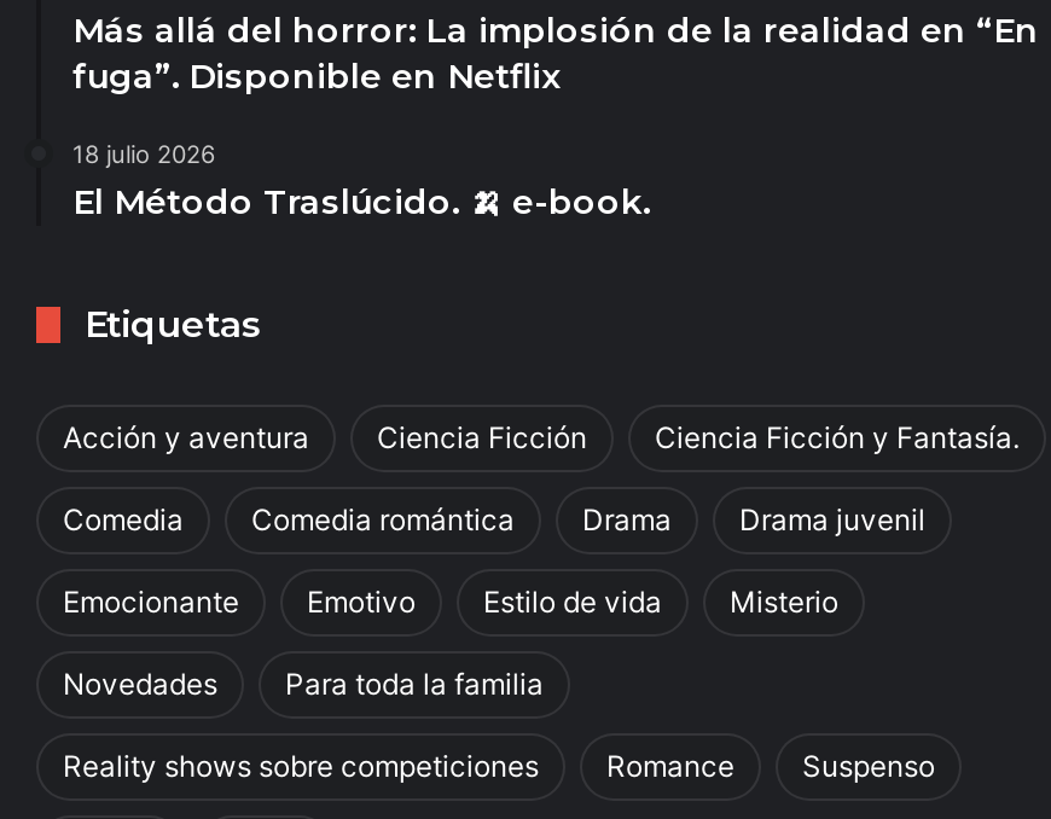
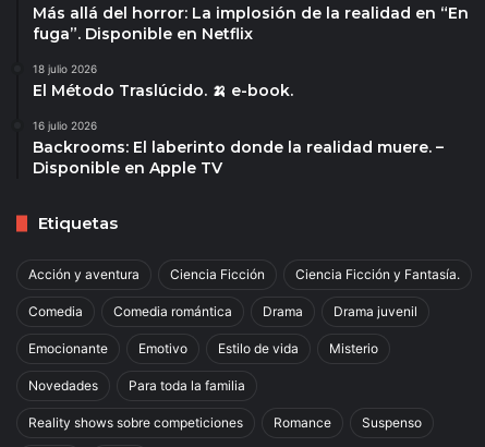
+ 16 julio 2026
+ Backrooms: El laberinto donde la realidad muere. –
+ Disponible en Apple TV
